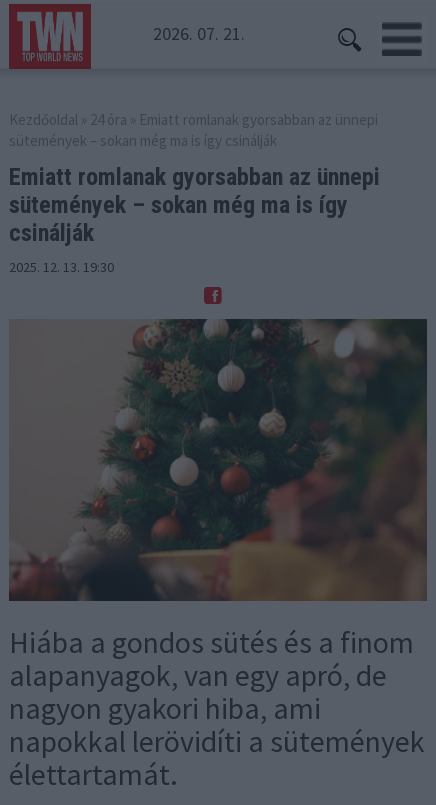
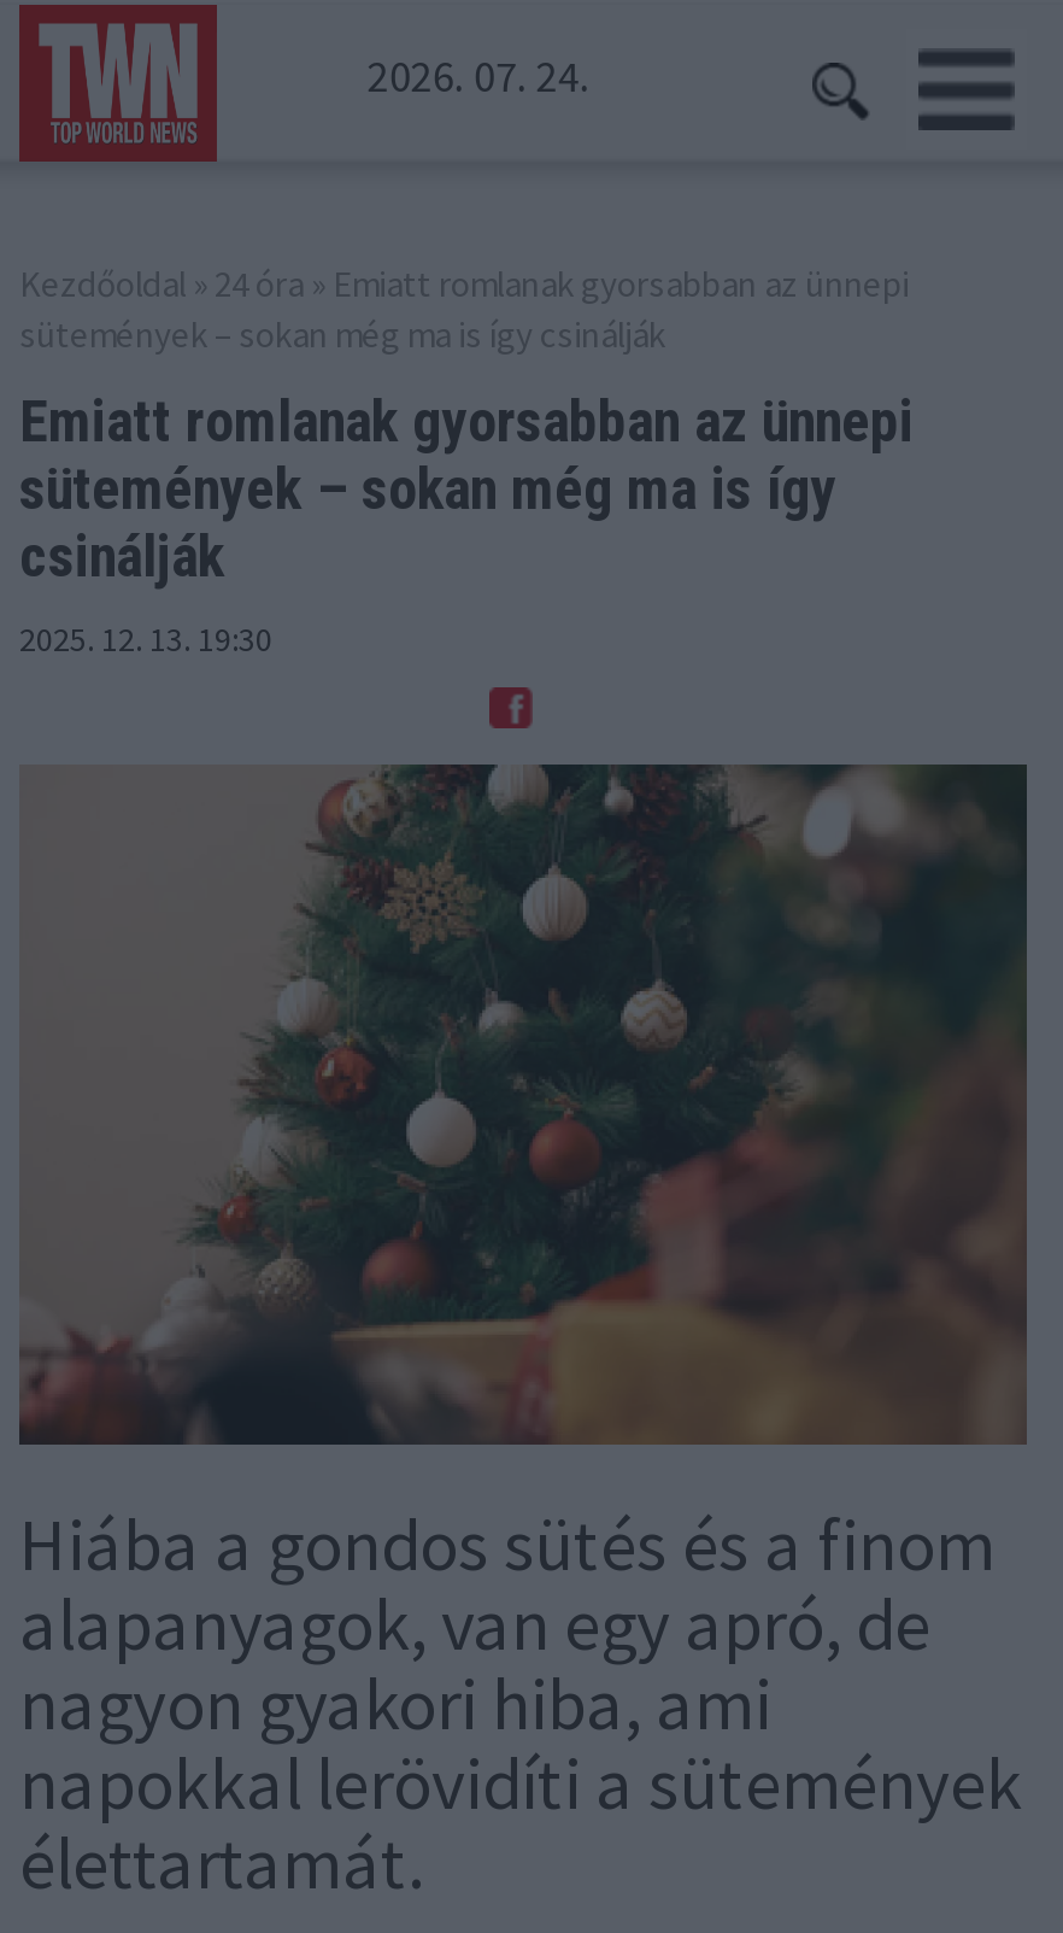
- 2026. 07. 21.
+ 2026. 07. 24.
